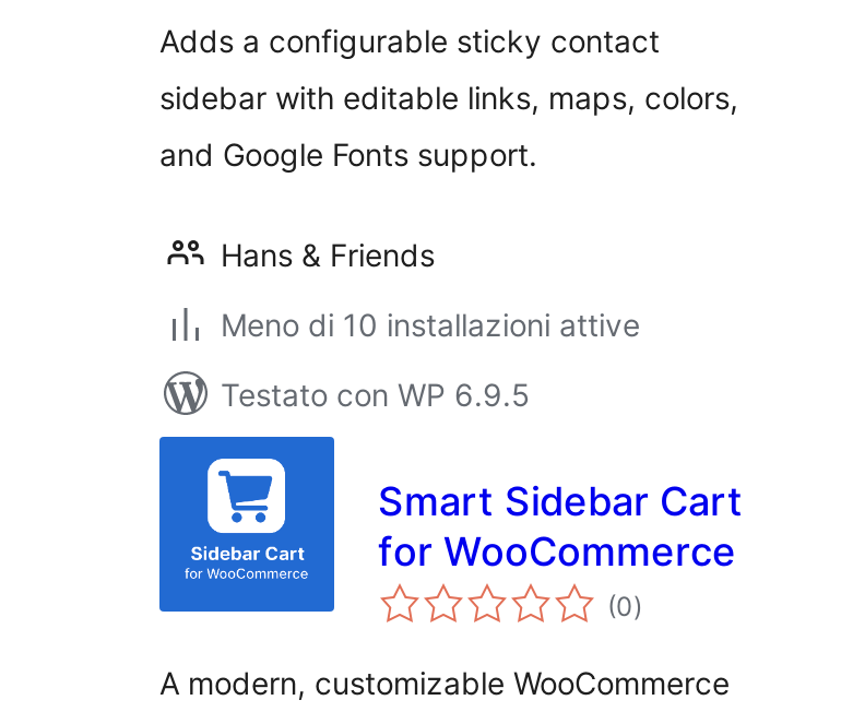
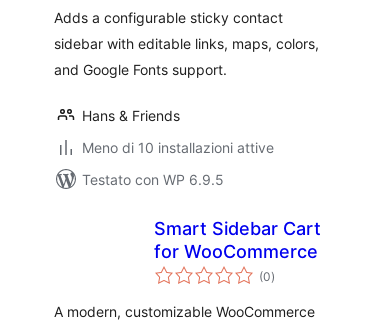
- [image]
